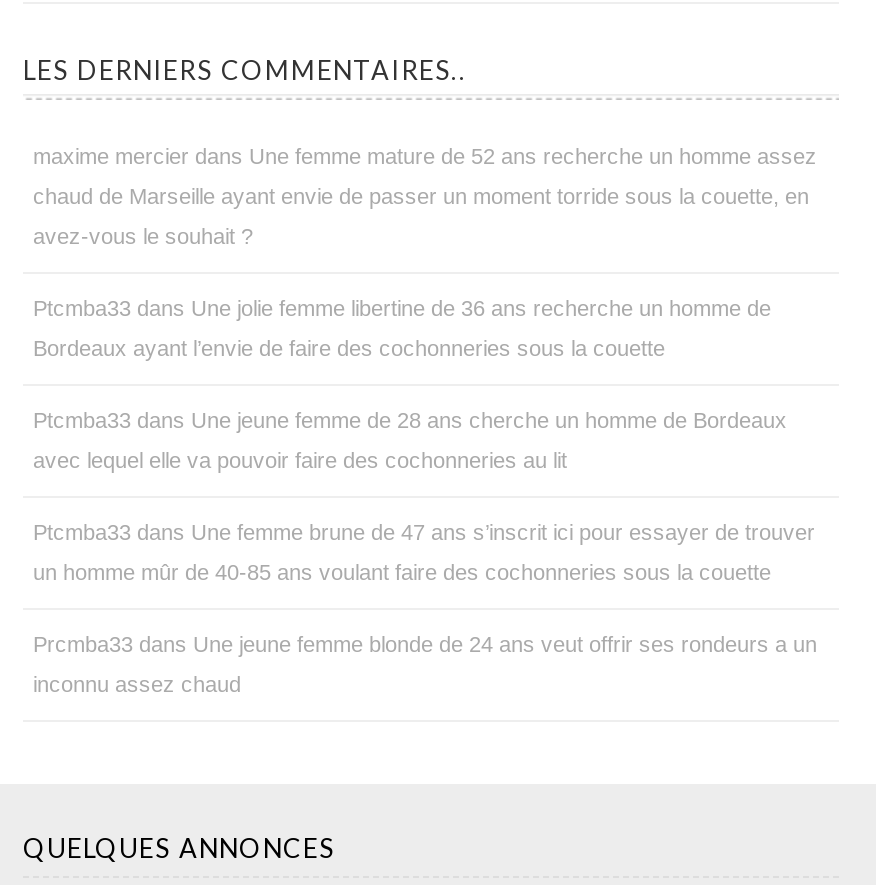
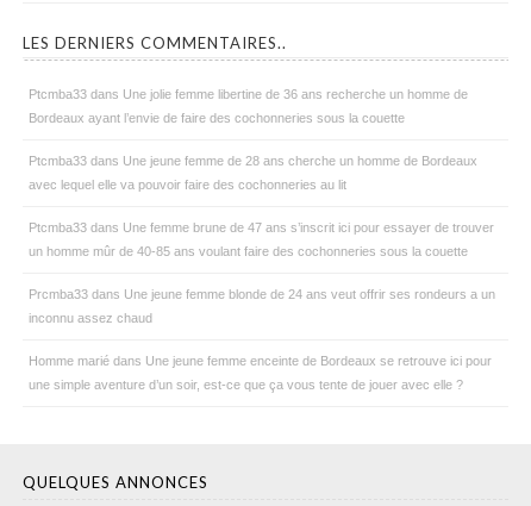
- maxime mercier dans Une femme mature de 52 ans recherche un homme assez
- chaud de Marseille ayant envie de passer un moment torride sous la couette, en
- avez-vous le souhait ?

moved up: Ptcmba33 dans Une jolie femme libertine de 36 ans recherche un homme de | Bordeaux ayant l’envie de faire des cochonneries sous la couette | Ptcmba33 dans Une jeune femme de 28 ans cherche un homme de Bordeaux | avec lequel elle va pouvoir faire des cochonneries au lit | Ptcmba33 dans Une femme brune de 47 ans s’inscrit ici pour essayer de trouver | un homme mûr de 40-85 ans voulant faire des cochonneries sous la couette | Prcmba33 dans Une jeune femme blonde de 24 ans veut offrir ses rondeurs a un | inconnu assez chaud

+ Homme marié dans Une jeune femme enceinte de Bordeaux se retrouve ici pour
+ une simple aventure d’un soir, est-ce que ça vous tente de jouer avec elle ?
